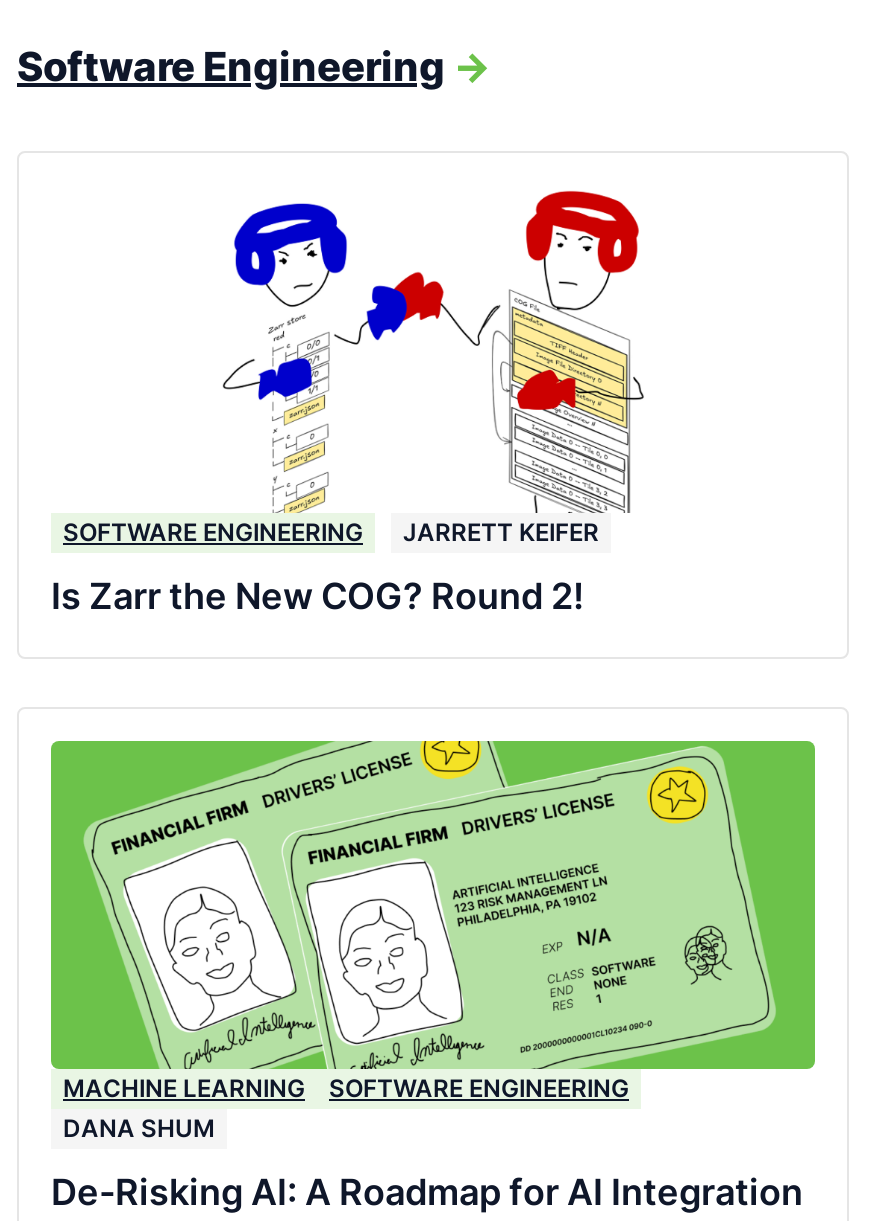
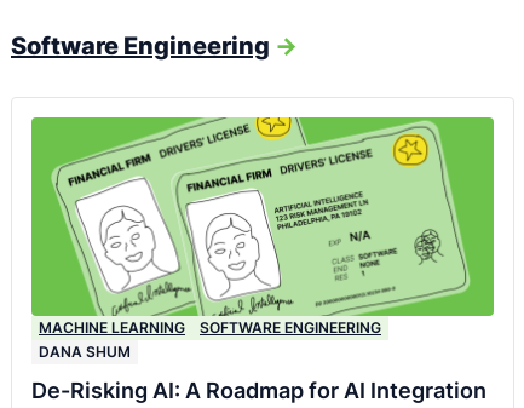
- [image]
- SOFTWARE ENGINEERING
- JARRETT KEIFER
- Is Zarr the New COG? Round 2!
